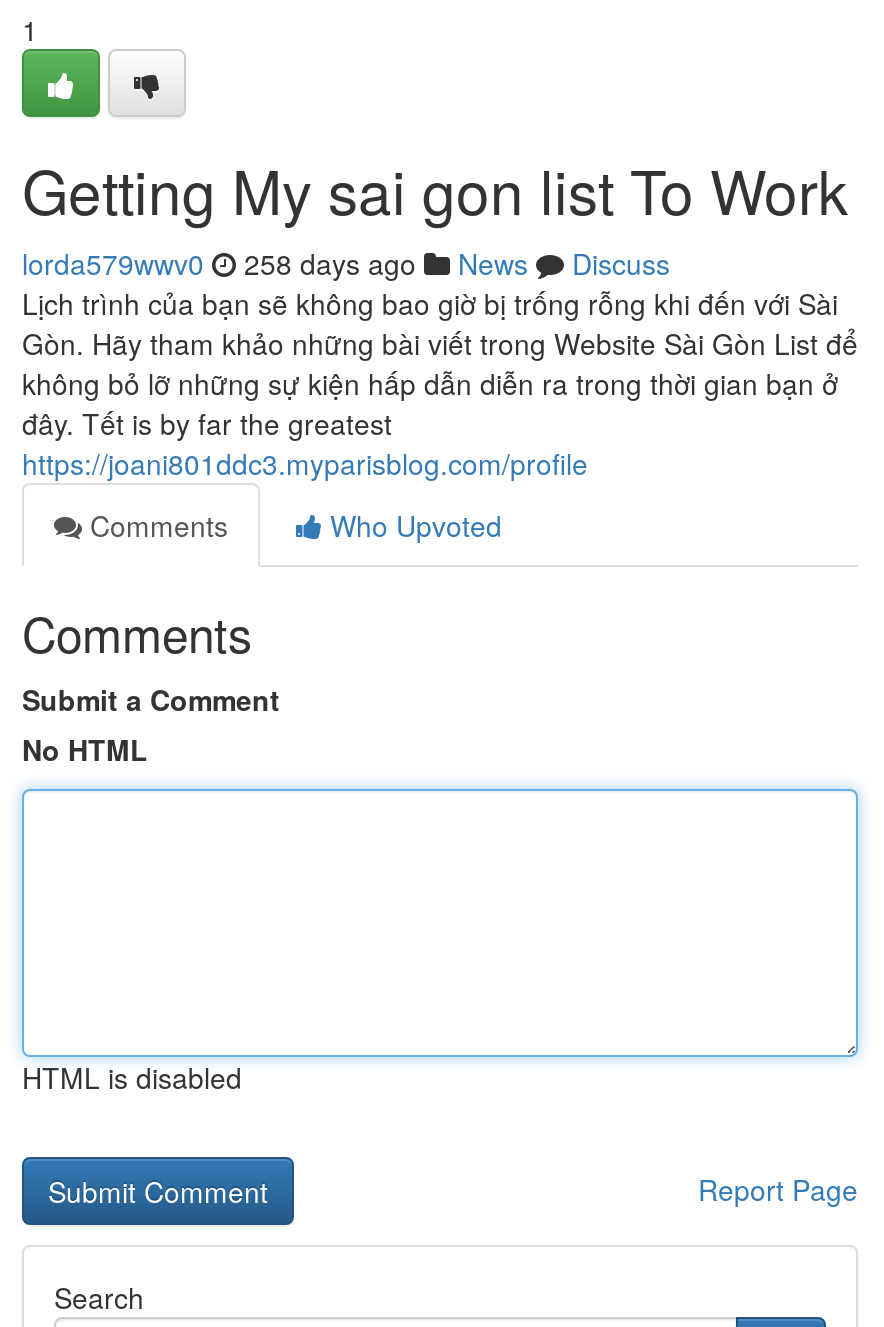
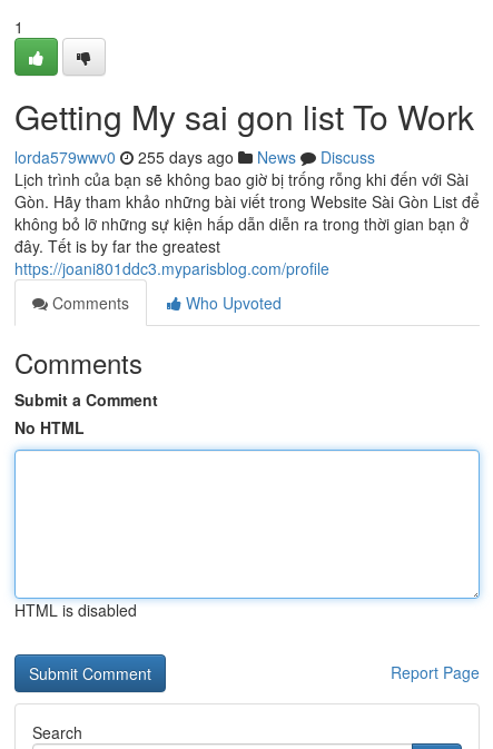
- lorda579wwv0 258 days ago News Discuss
+ lorda579wwv0 255 days ago News Discuss
